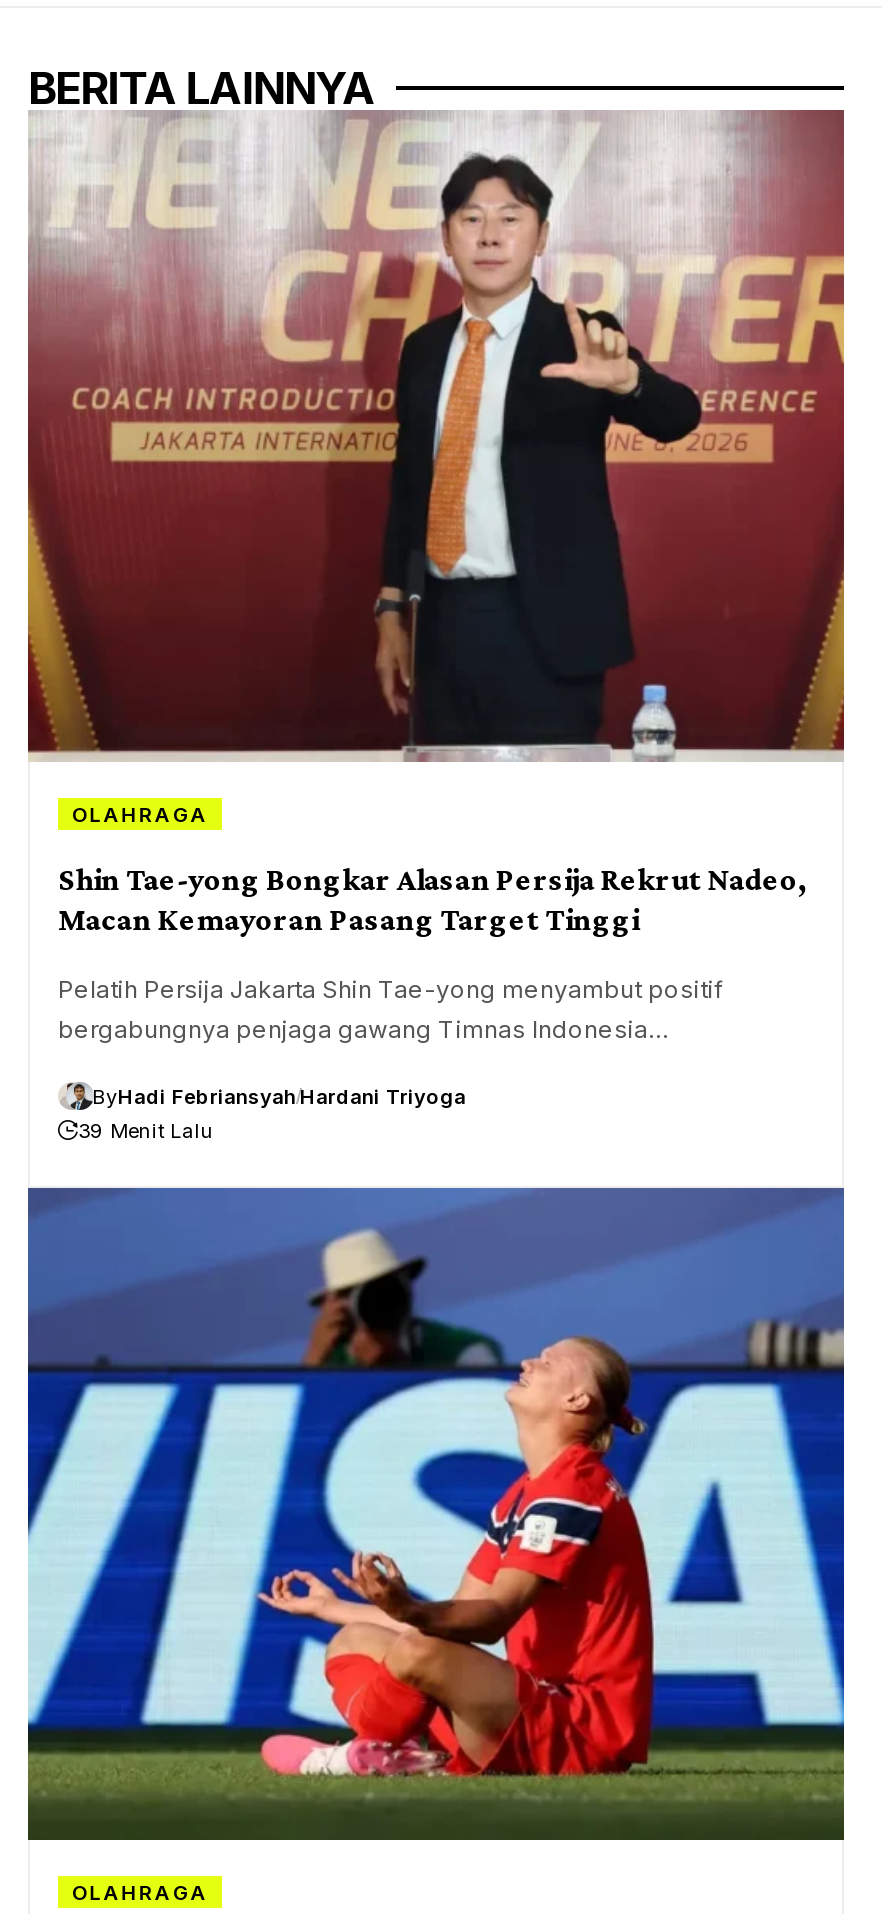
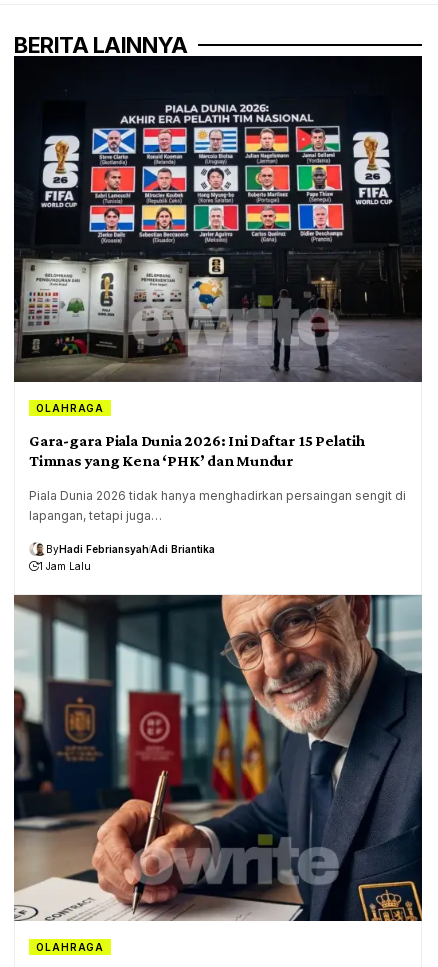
- [image]
+ [image]

- Shin Tae-yong Bongkar Alasan Persija Rekrut Nadeo,
- Macan Kemayoran Pasang Target Tinggi
+ Gara-gara Piala Dunia 2026: Ini Daftar 15 Pelatih
+ Timnas yang Kena ‘PHK’ dan Mundur

- Pelatih Persija Jakarta Shin Tae-yong menyambut positif
- bergabungnya penjaga gawang Timnas Indonesia…
+ Piala Dunia 2026 tidak hanya menghadirkan persaingan sengit di
+ lapangan, tetapi juga…

- ByHadi Febriansyah Hardani Triyoga
- 39 Menit Lalu
+ ByHadi Febriansyah Adi Briantika
+ 1 Jam Lalu

- [image]
+ [image]
